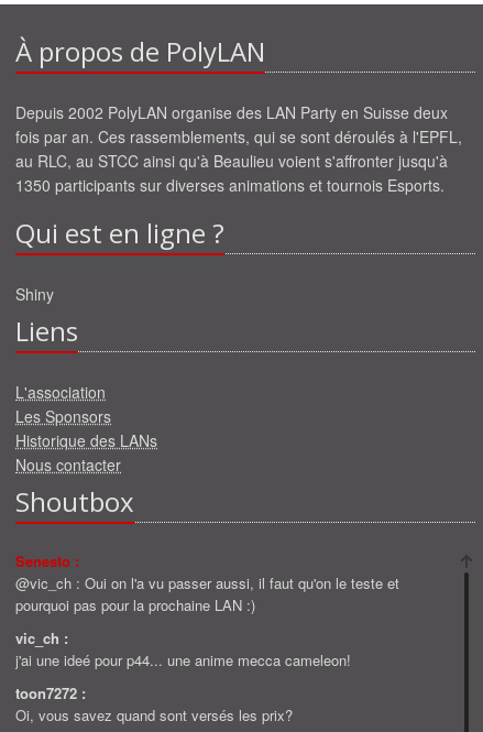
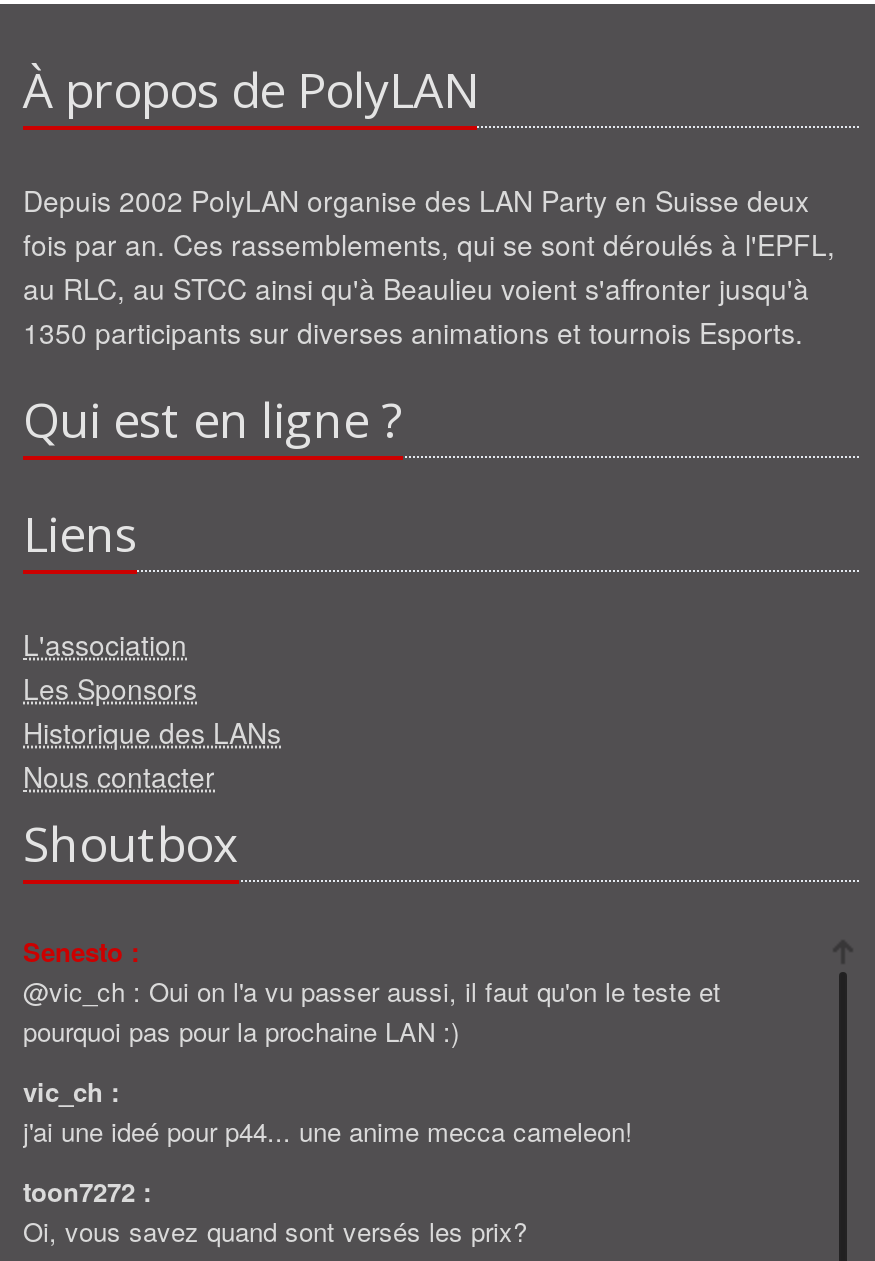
- Shiny
